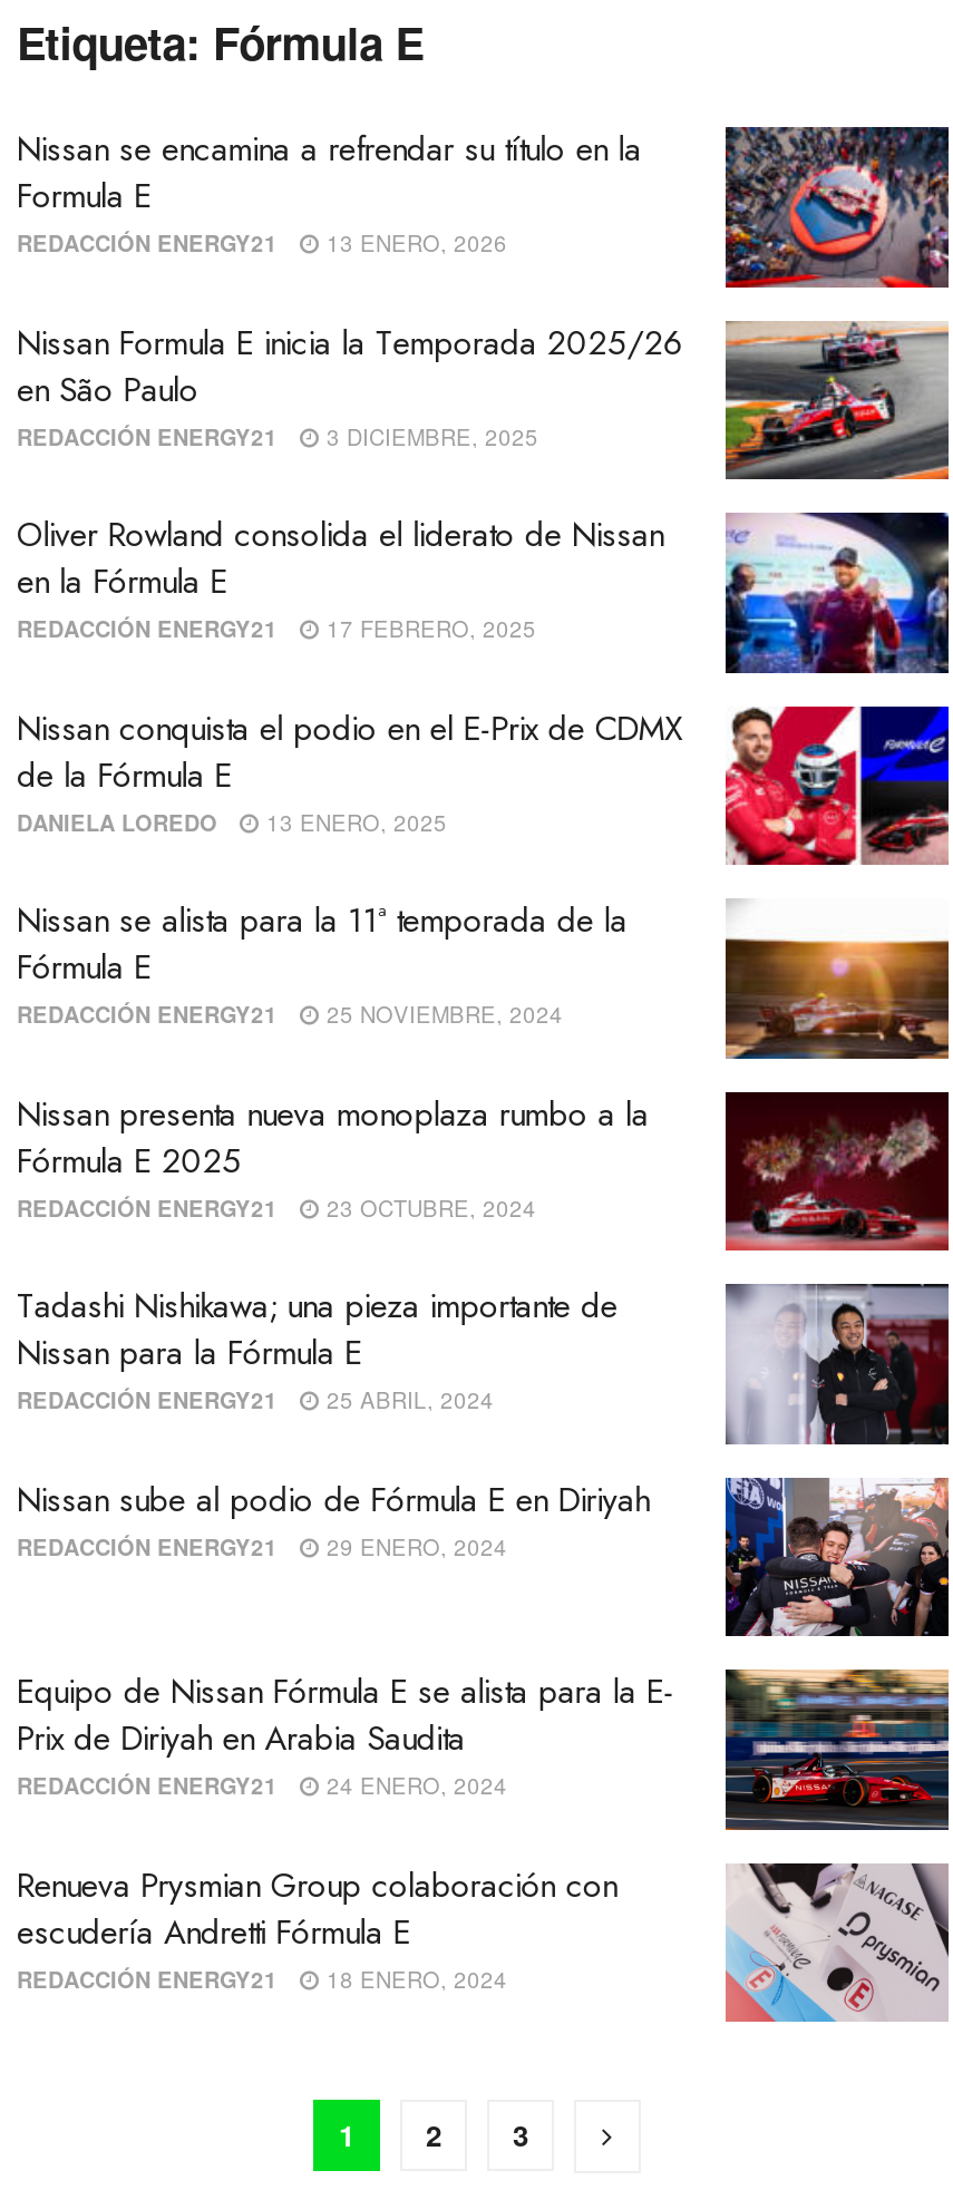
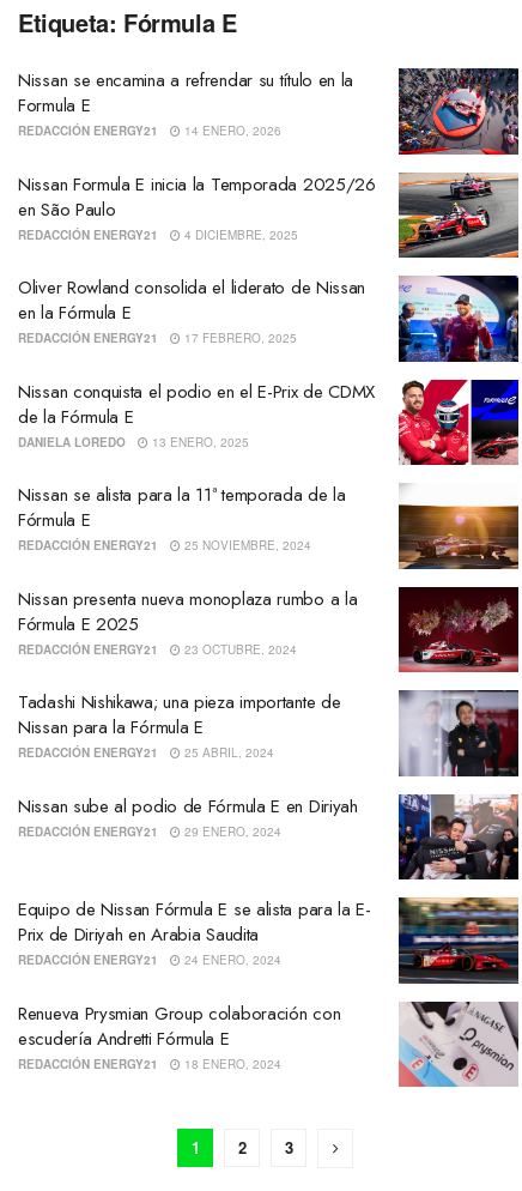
- REDACCIÓN ENERGY21 13 ENERO, 2026
+ REDACCIÓN ENERGY21 14 ENERO, 2026

- REDACCIÓN ENERGY21 3 DICIEMBRE, 2025
+ REDACCIÓN ENERGY21 4 DICIEMBRE, 2025
